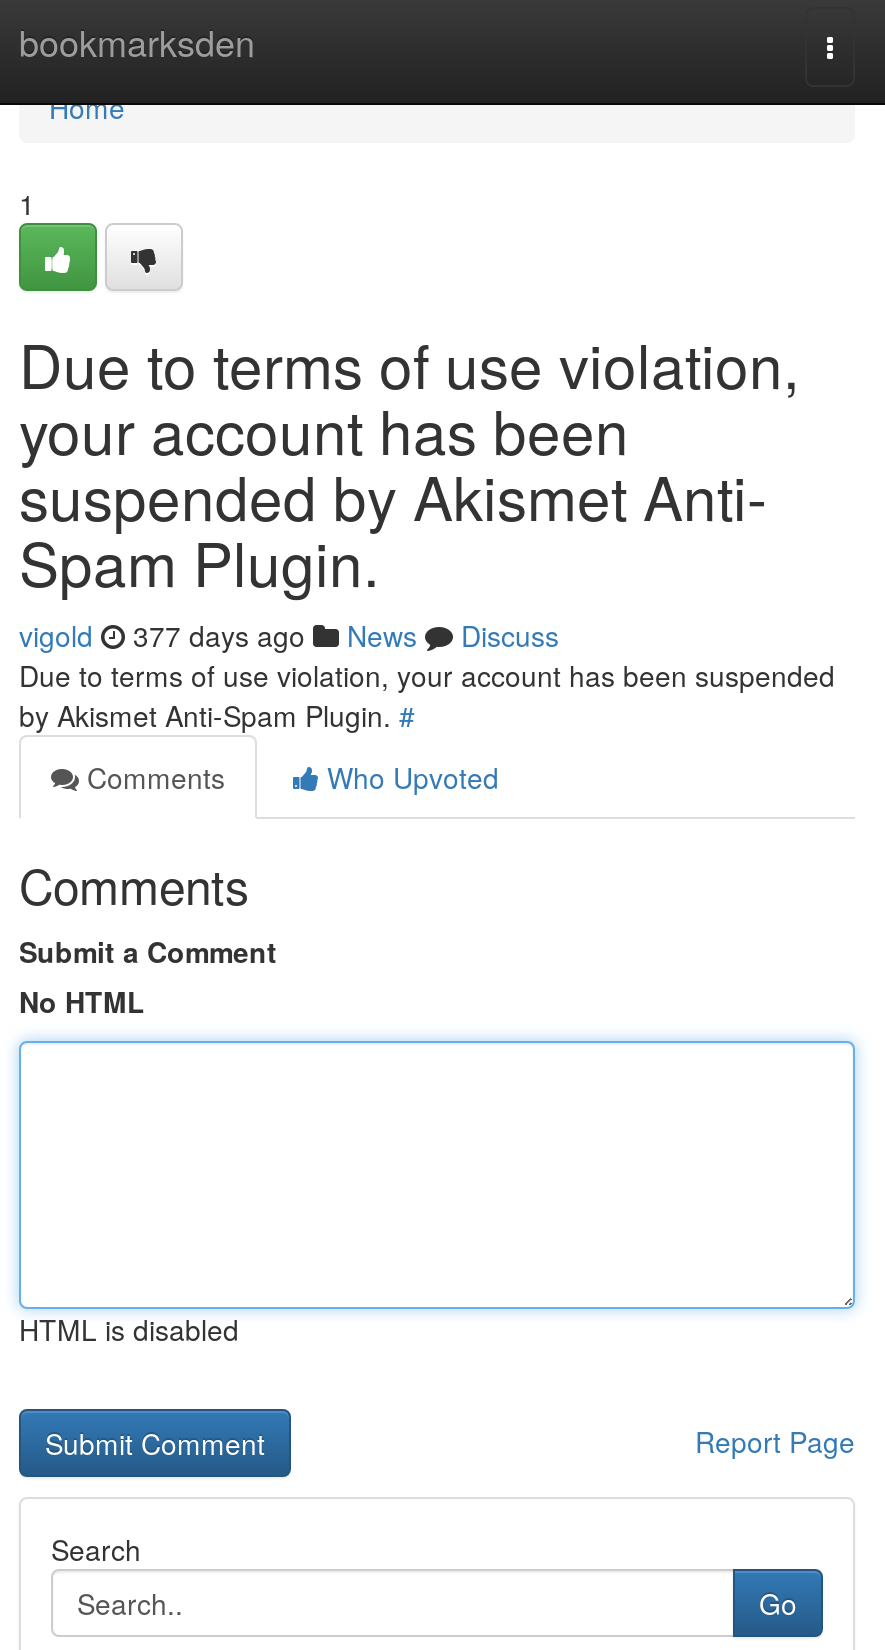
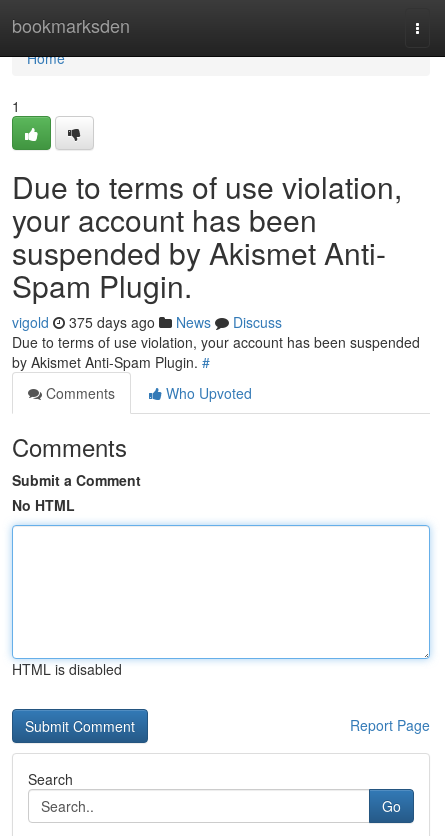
- vigold 377 days ago News Discuss
+ vigold 375 days ago News Discuss
